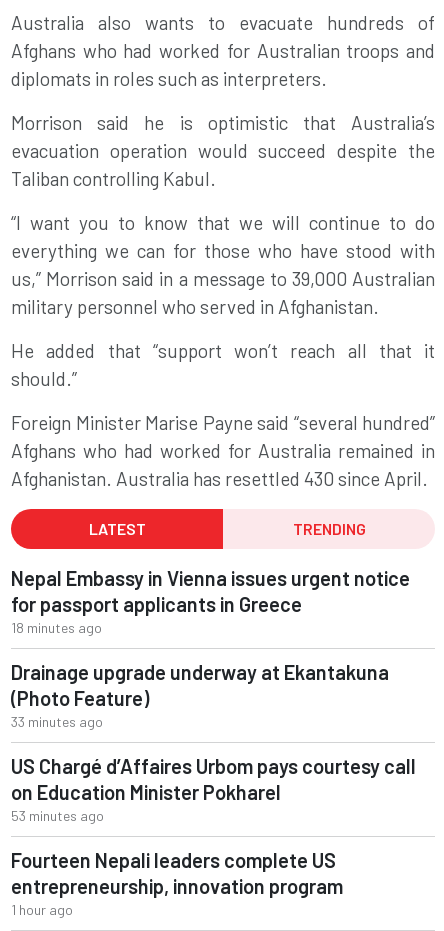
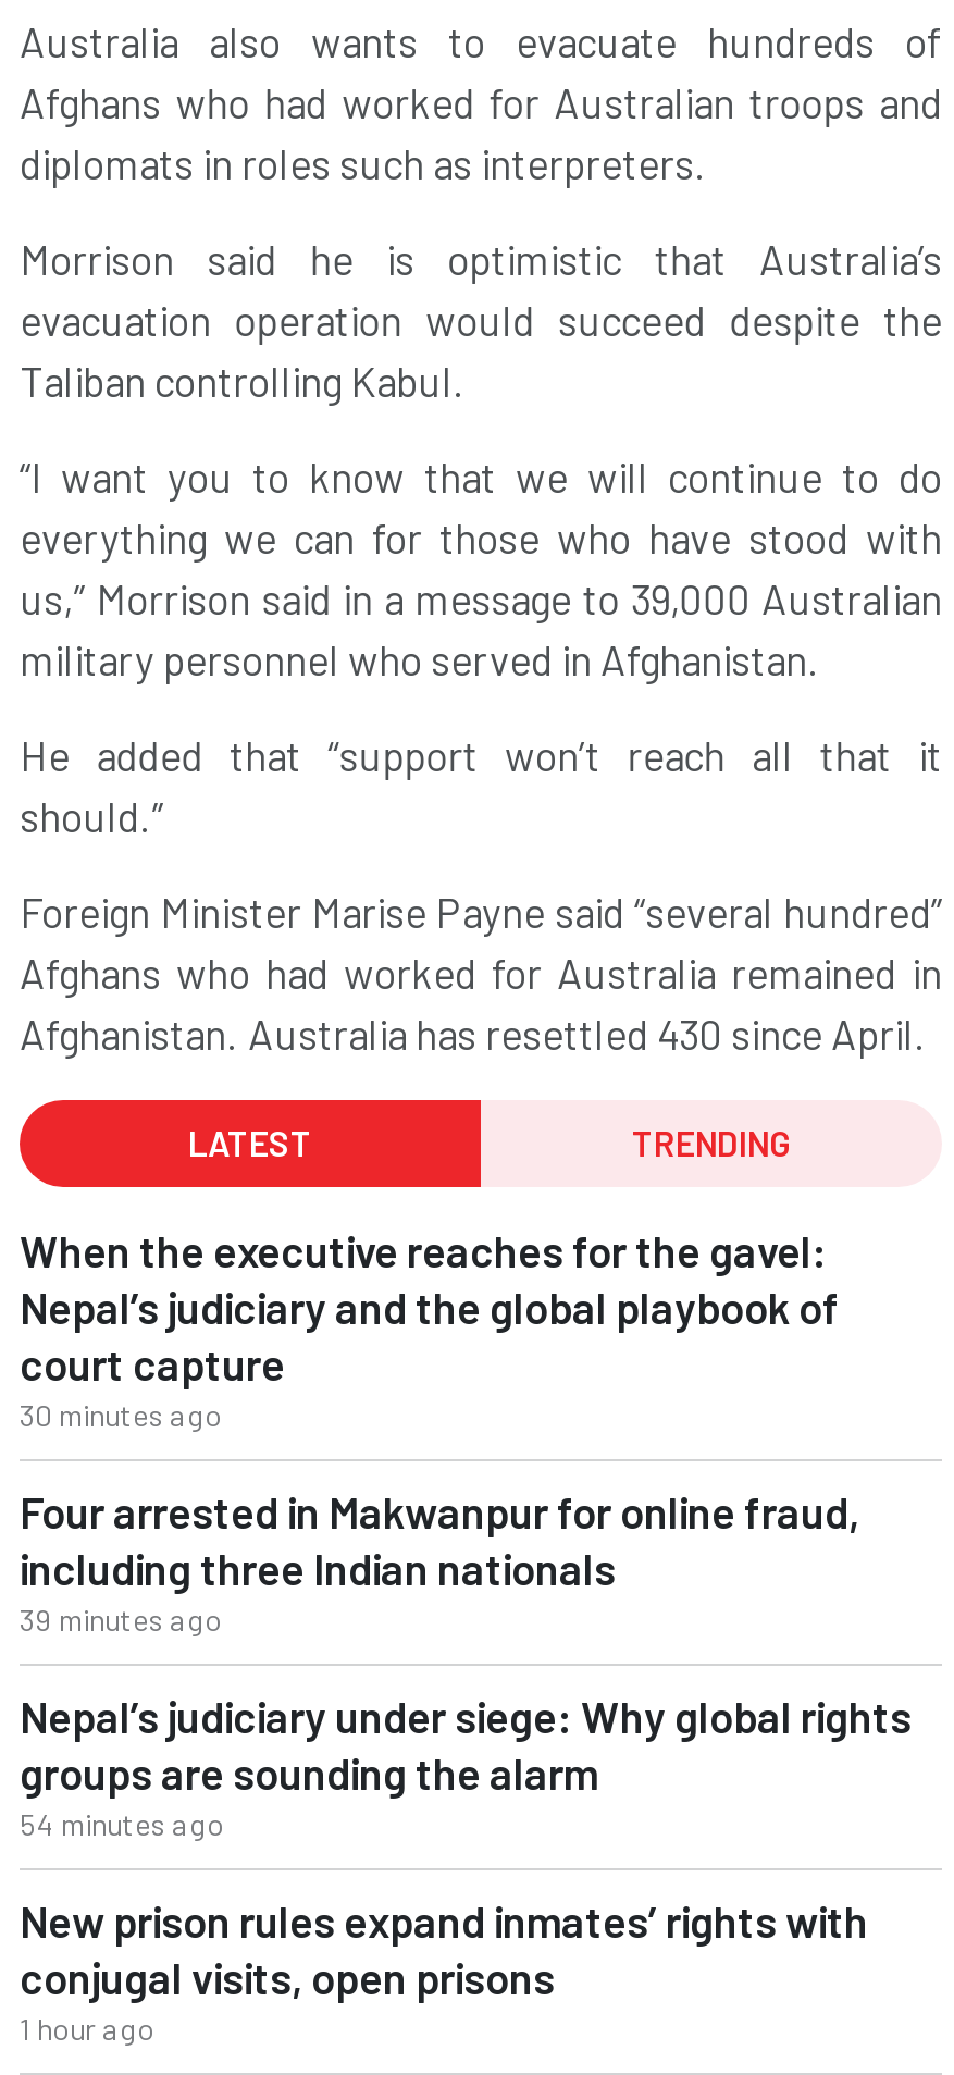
- Nepal Embassy in Vienna issues urgent notice
- for passport applicants in Greece
- 18 minutes ago
+ When the executive reaches for the gavel:
+ Nepal’s judiciary and the global playbook of
+ court capture
+ 30 minutes ago

- Drainage upgrade underway at Ekantakuna
- (Photo Feature)
- 33 minutes ago
+ Four arrested in Makwanpur for online fraud,
+ including three Indian nationals
+ 39 minutes ago

- US Chargé d’Affaires Urbom pays courtesy call
- on Education Minister Pokharel
- 53 minutes ago
+ Nepal’s judiciary under siege: Why global rights
+ groups are sounding the alarm
+ 54 minutes ago

- Fourteen Nepali leaders complete US
- entrepreneurship, innovation program
+ New prison rules expand inmates’ rights with
+ conjugal visits, open prisons
